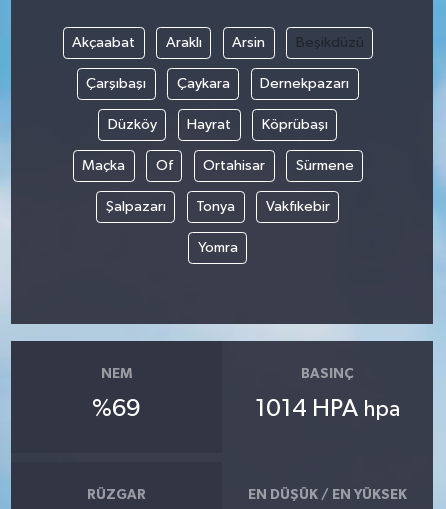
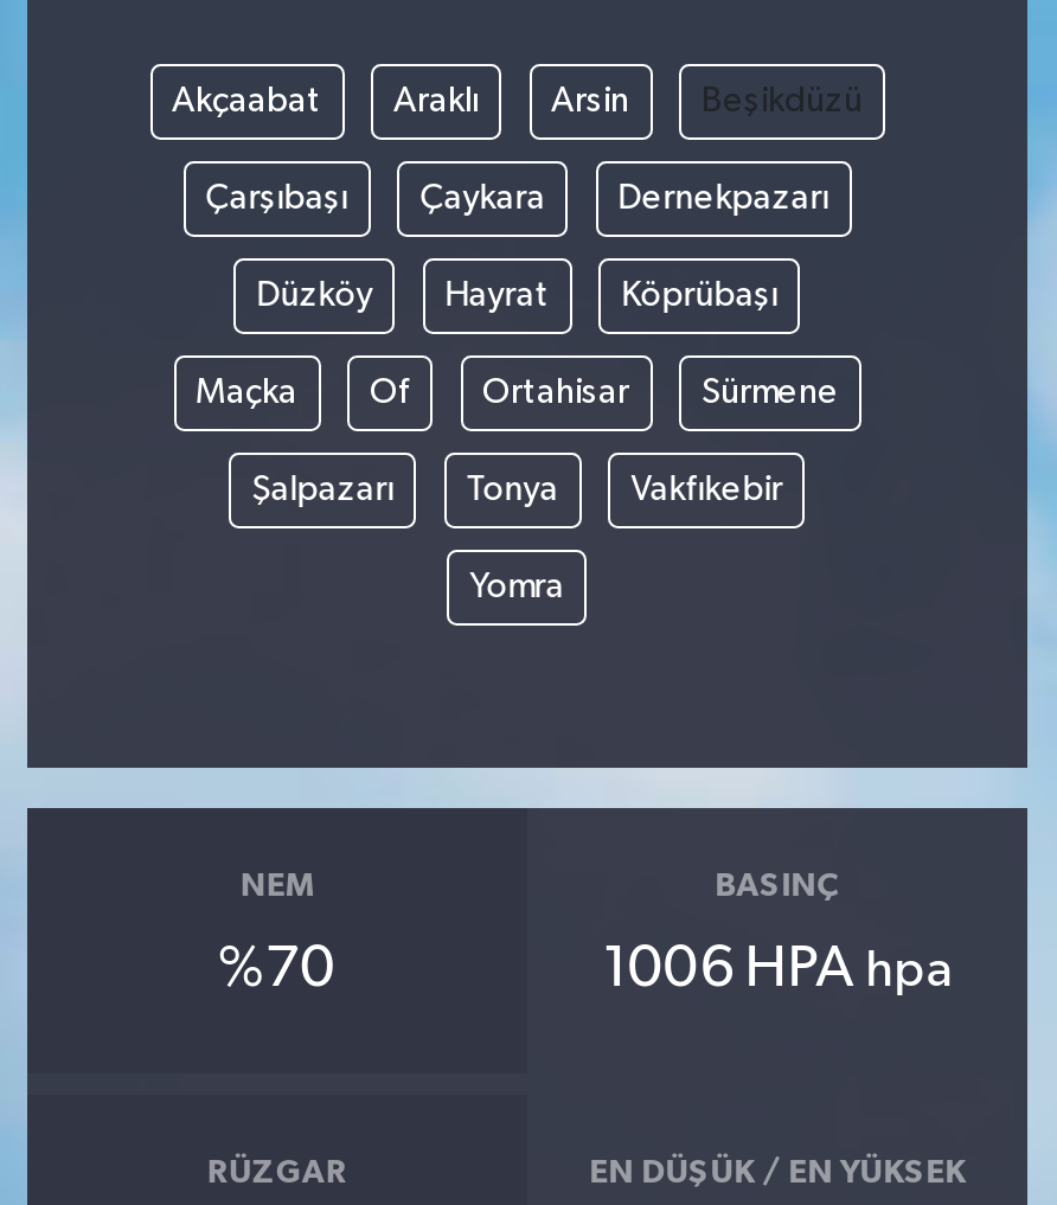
- %69
+ %70

- 1014 HPA hpa
+ 1006 HPA hpa
